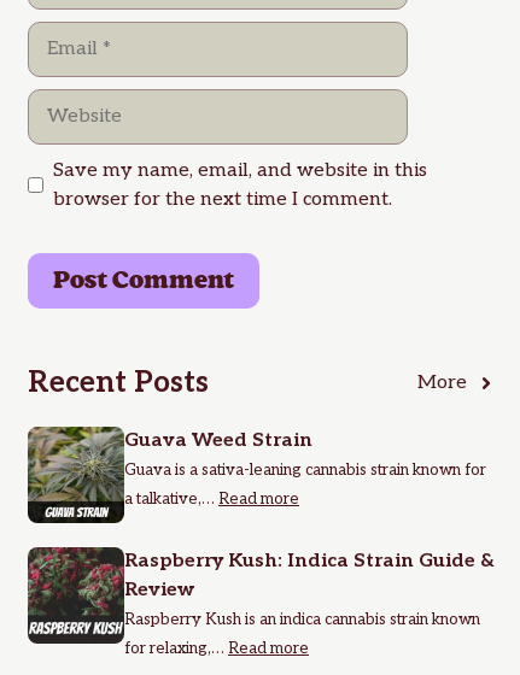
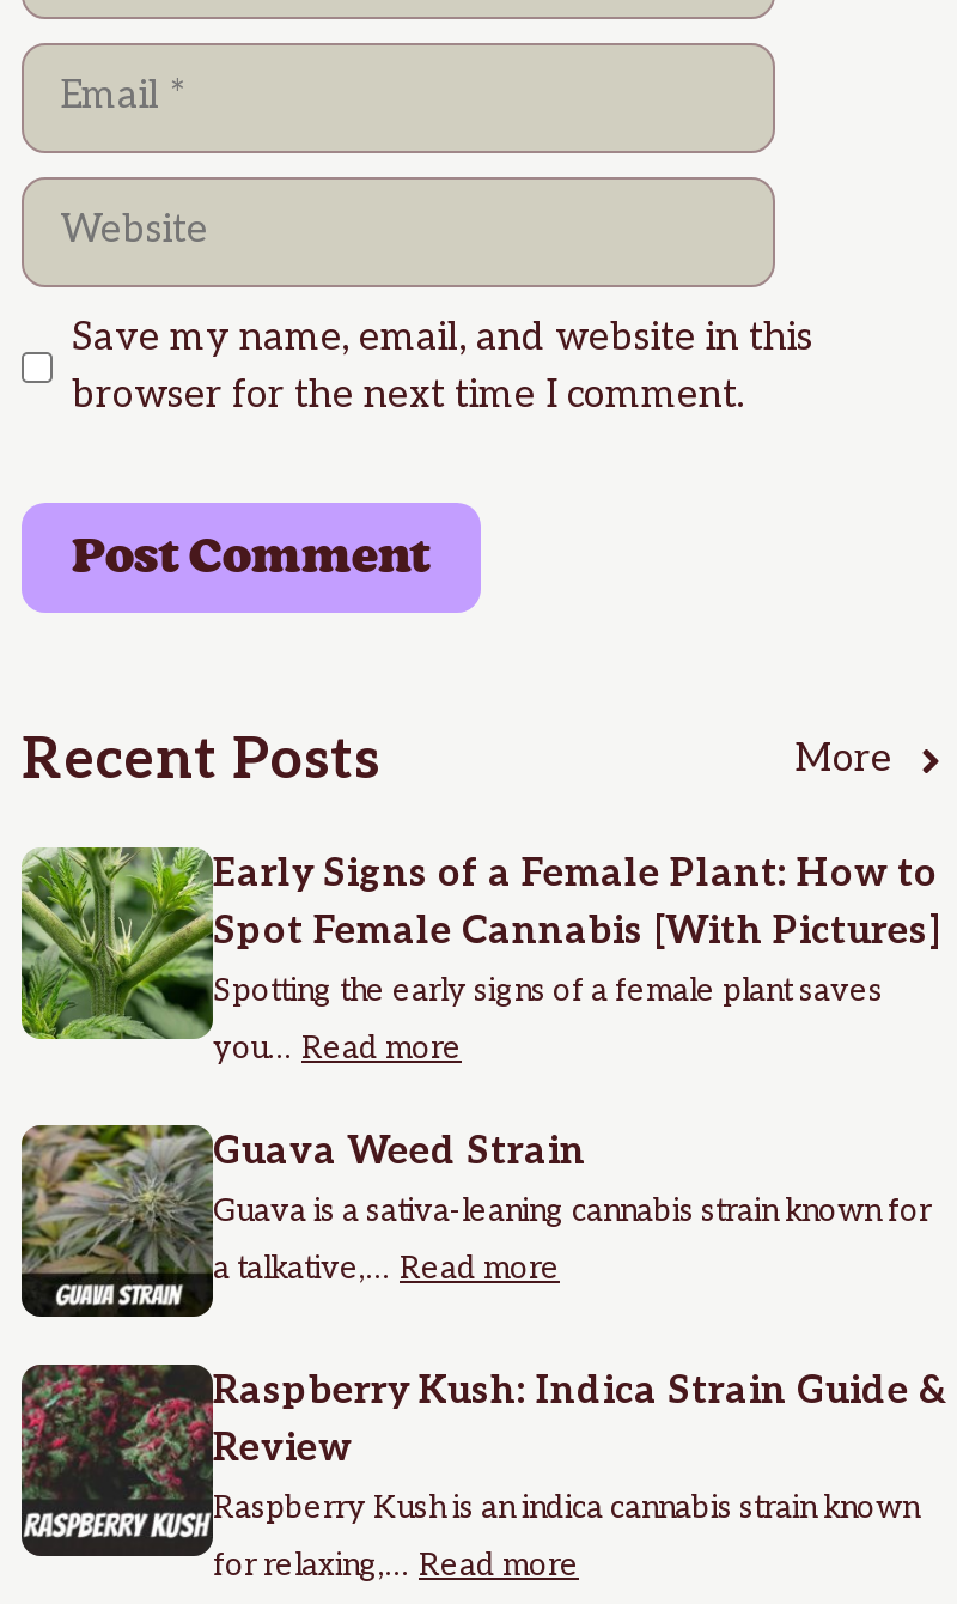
+ [image]
+ Early Signs of a Female Plant: How to
+ Spot Female Cannabis [With Pictures]
+ Spotting the early signs of a female plant saves
+ you… Read more
